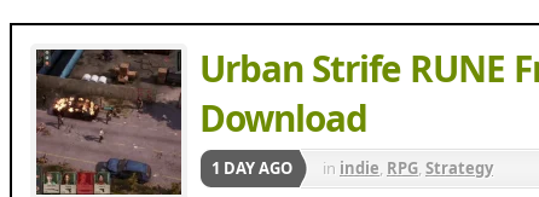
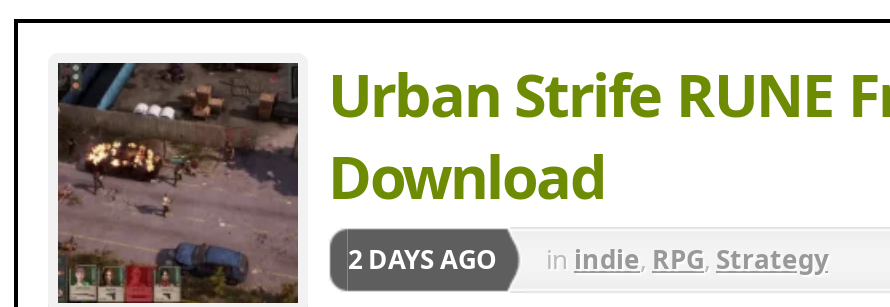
- 1 DAY AGO in indie, RPG, Strategy
+ 2 DAYS AGO in indie, RPG, Strategy
